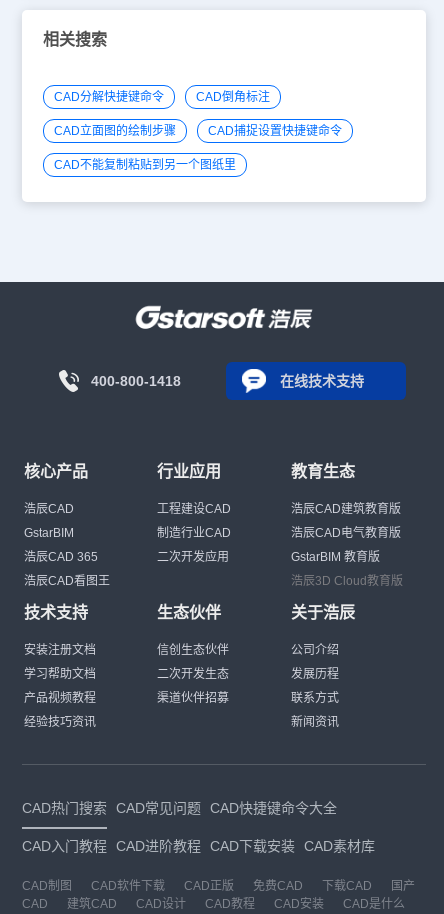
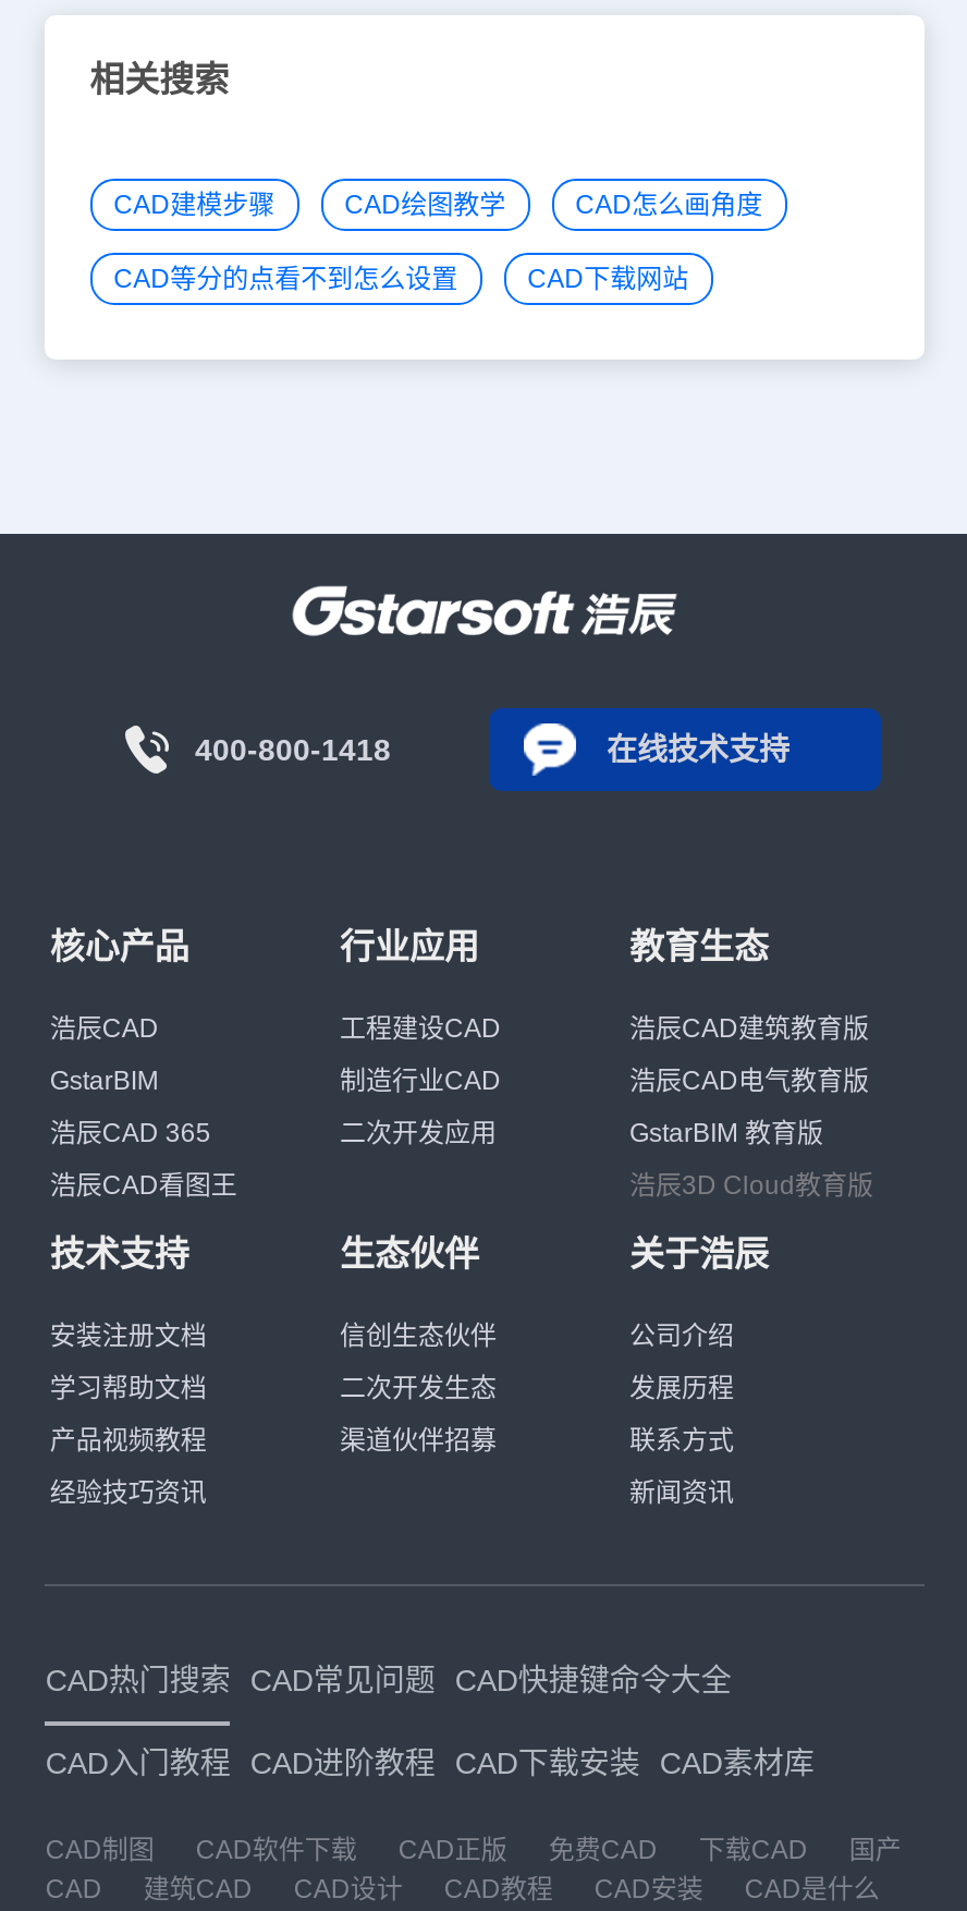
- CAD分解快捷键命令
- CAD倒角标注
- CAD立面图的绘制步骤
- CAD捕捉设置快捷键命令
- CAD不能复制粘贴到另一个图纸里
+ CAD建模步骤
+ CAD绘图教学
+ CAD怎么画角度
+ CAD等分的点看不到怎么设置
+ CAD下载网站
